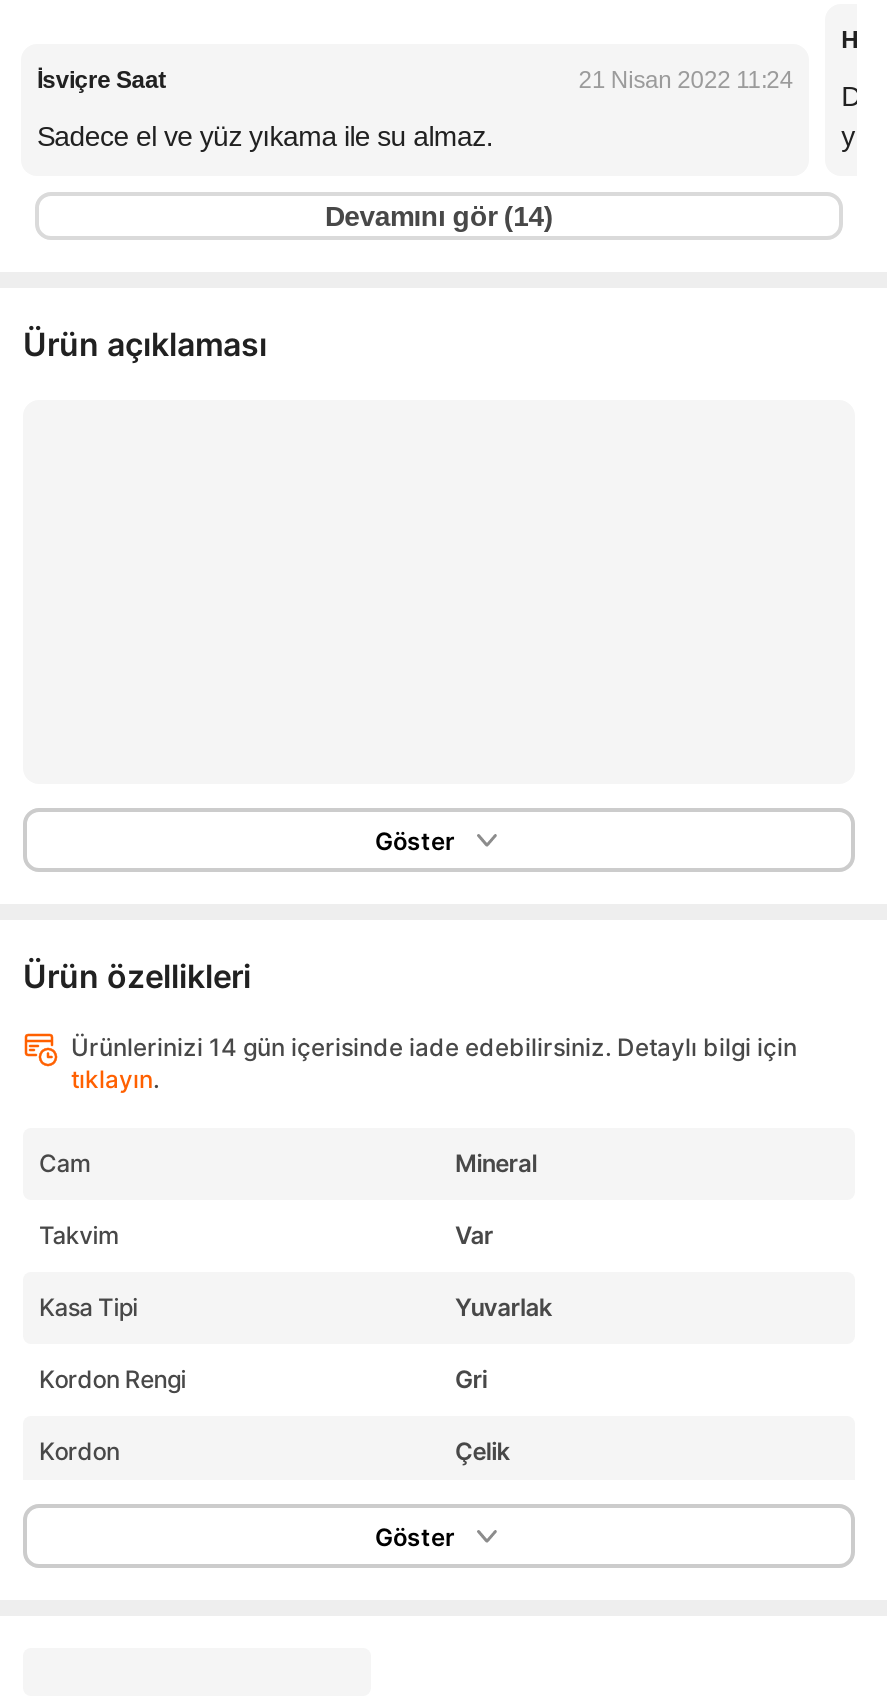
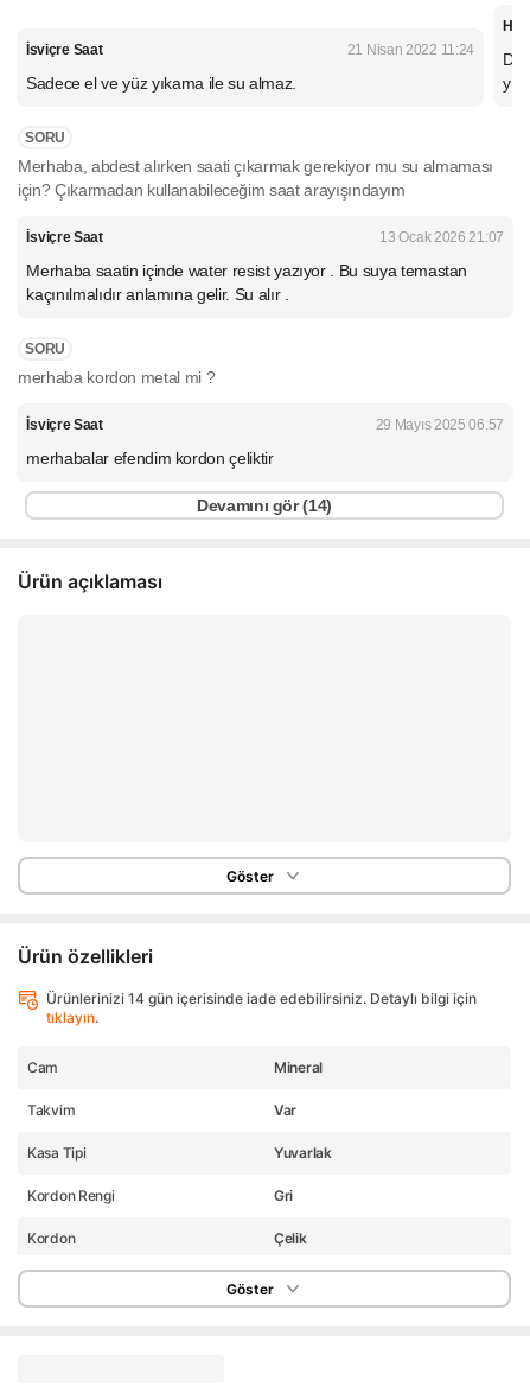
+ SORU
+ Merhaba, abdest alırken saati çıkarmak gerekiyor mu su almaması
+ için? Çıkarmadan kullanabileceğim saat arayışındayım
+ İsviçre Saat
+ 13 Ocak 2026 21:07
+ Merhaba saatin içinde water resist yazıyor . Bu suya temastan
+ kaçınılmalıdır anlamına gelir. Su alır .
+ SORU
+ merhaba kordon metal mi ?
+ İsviçre Saat
+ 29 Mayıs 2025 06:57
+ merhabalar efendim kordon çeliktir
